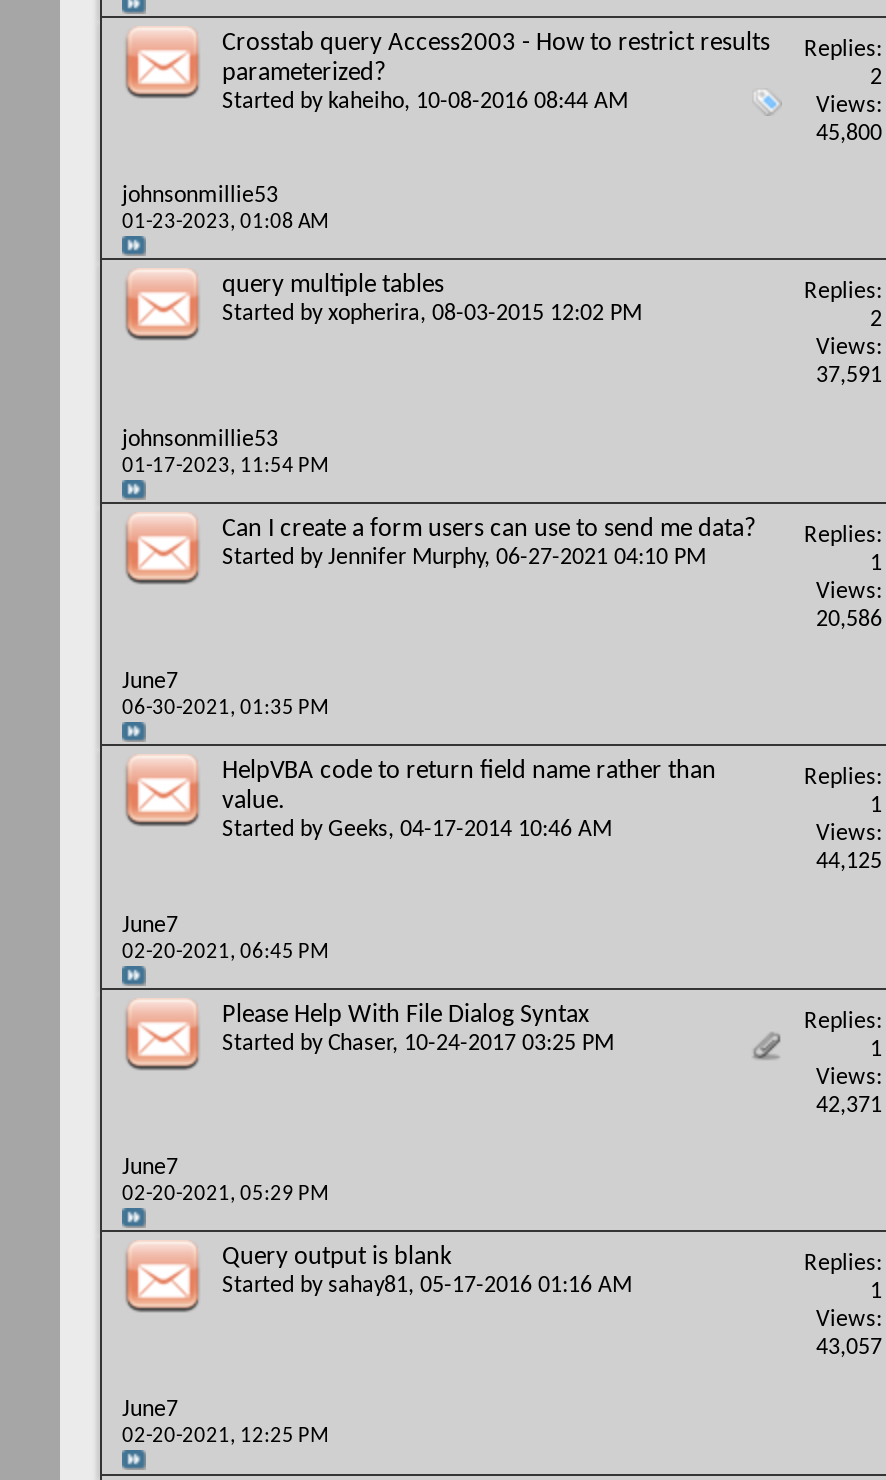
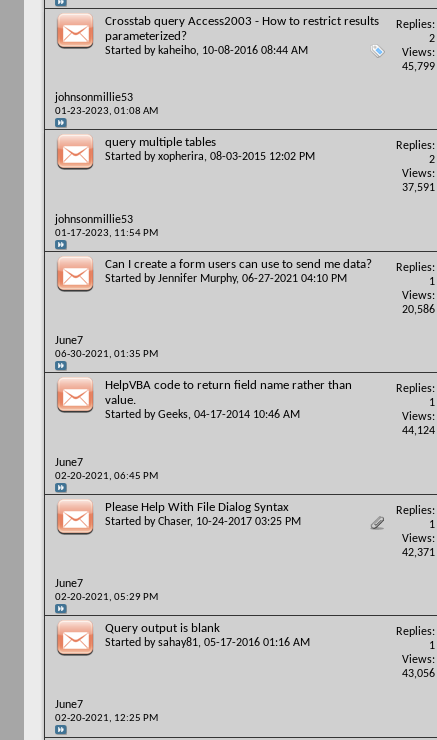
- 45,800
+ 45,799

- 44,125
+ 44,124

- 43,057
+ 43,056
